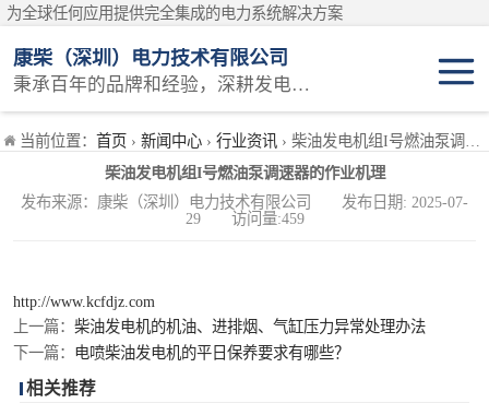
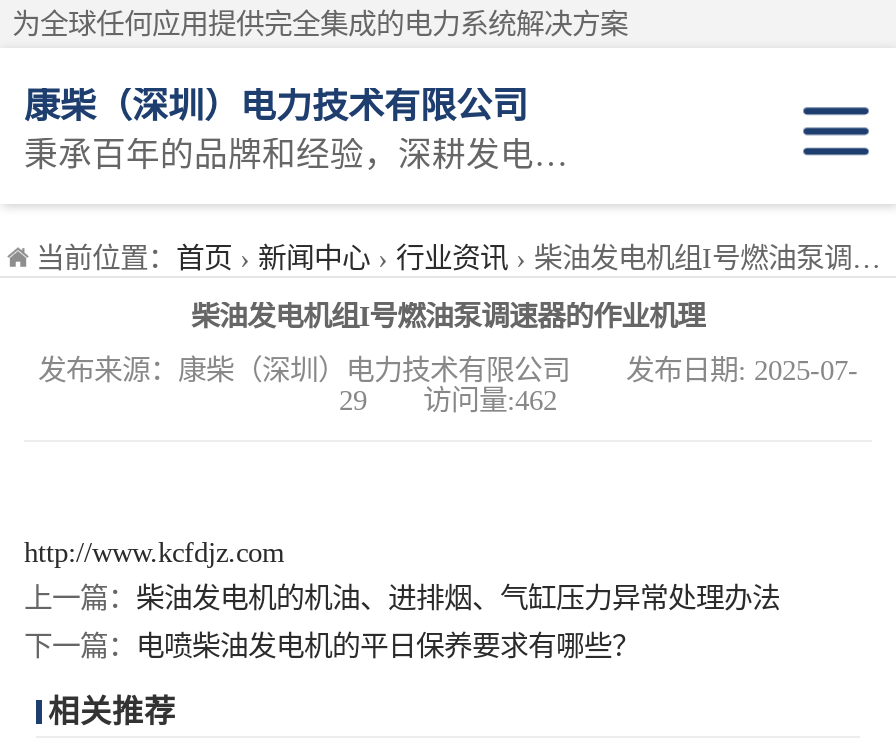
- 29 访问量:459
+ 29 访问量:462
